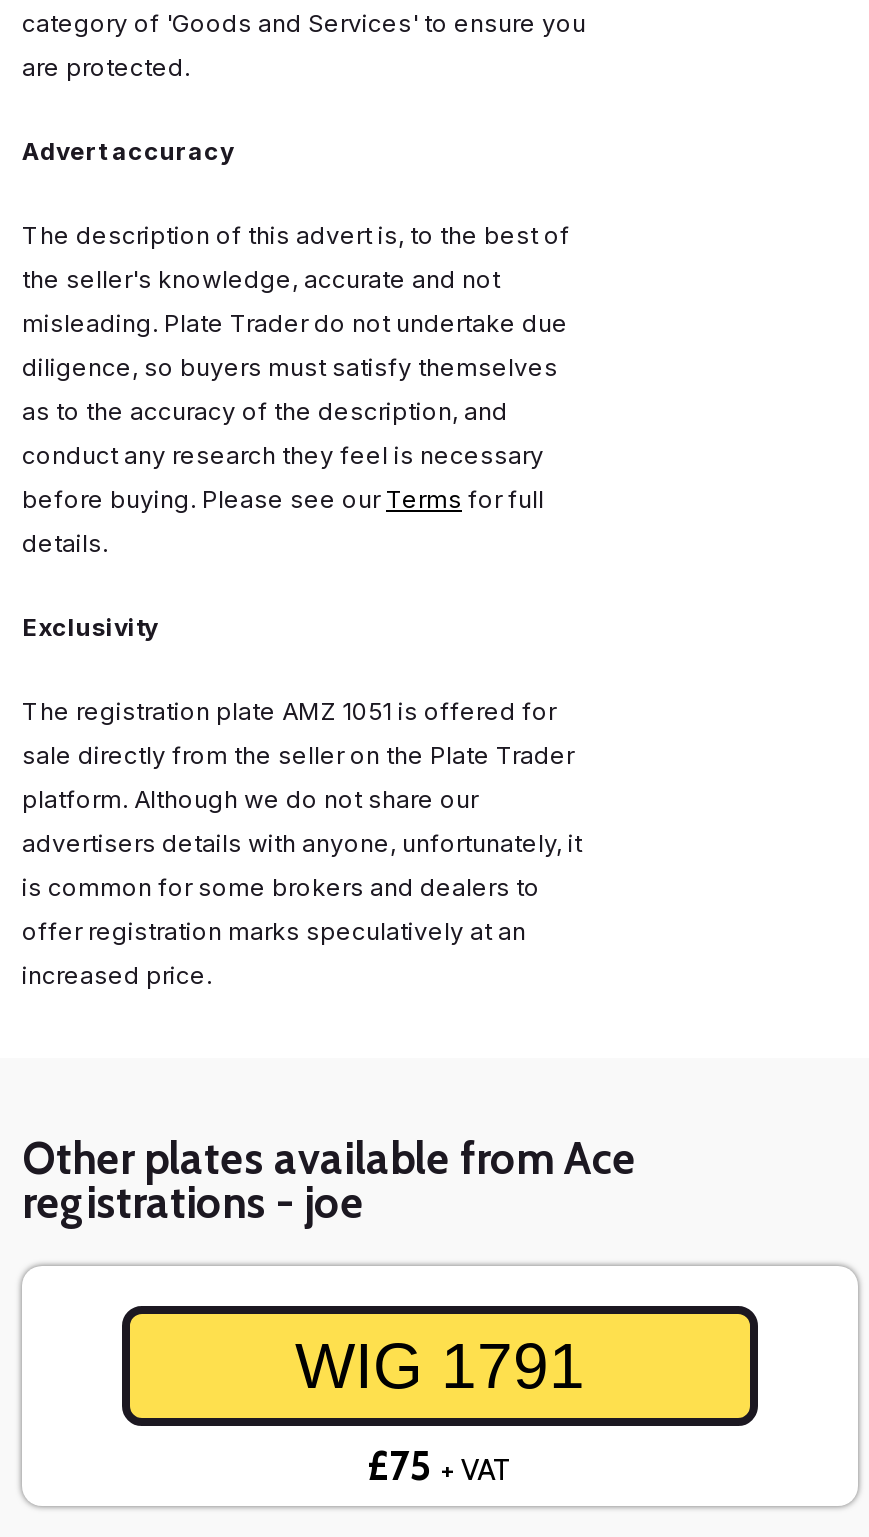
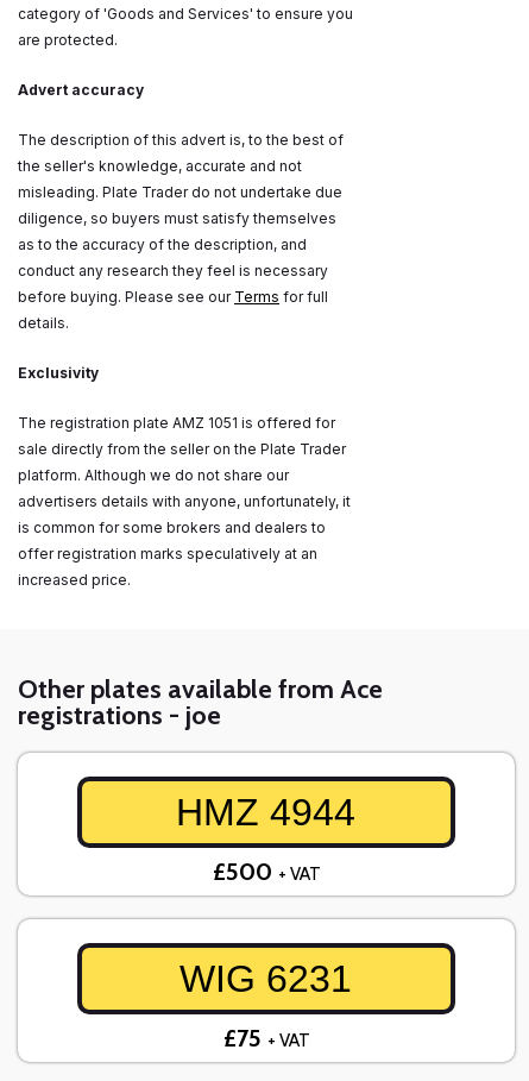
- WIG 1791
+ HMZ 4944
+ £500 + VAT
+ WIG 6231
